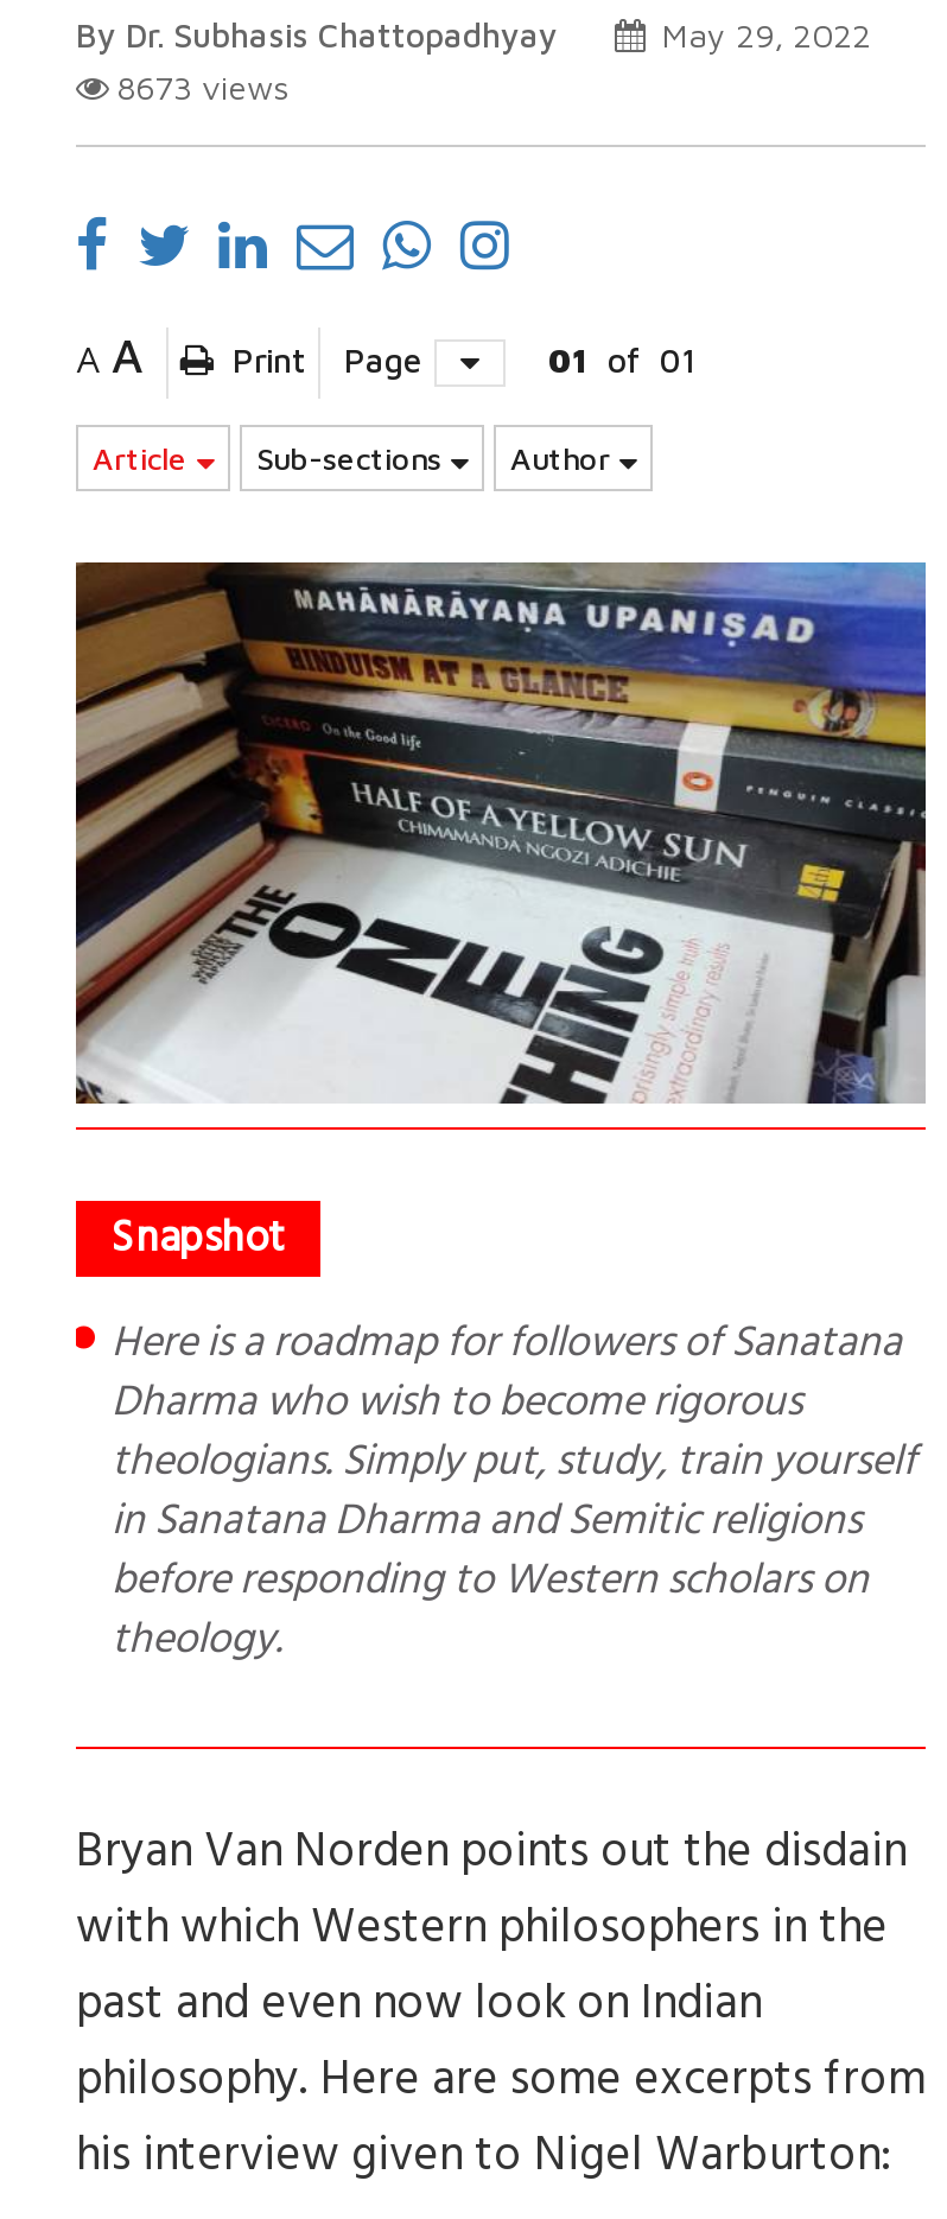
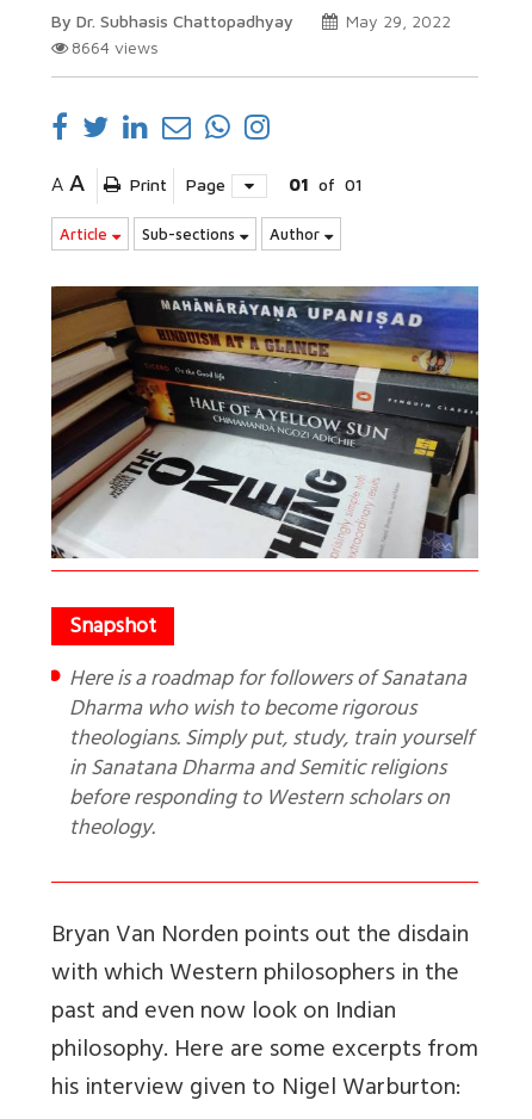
- 8673 views
+ 8664 views
